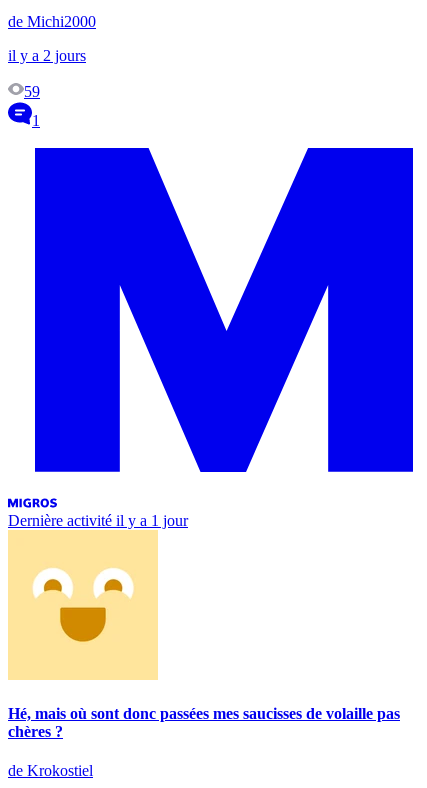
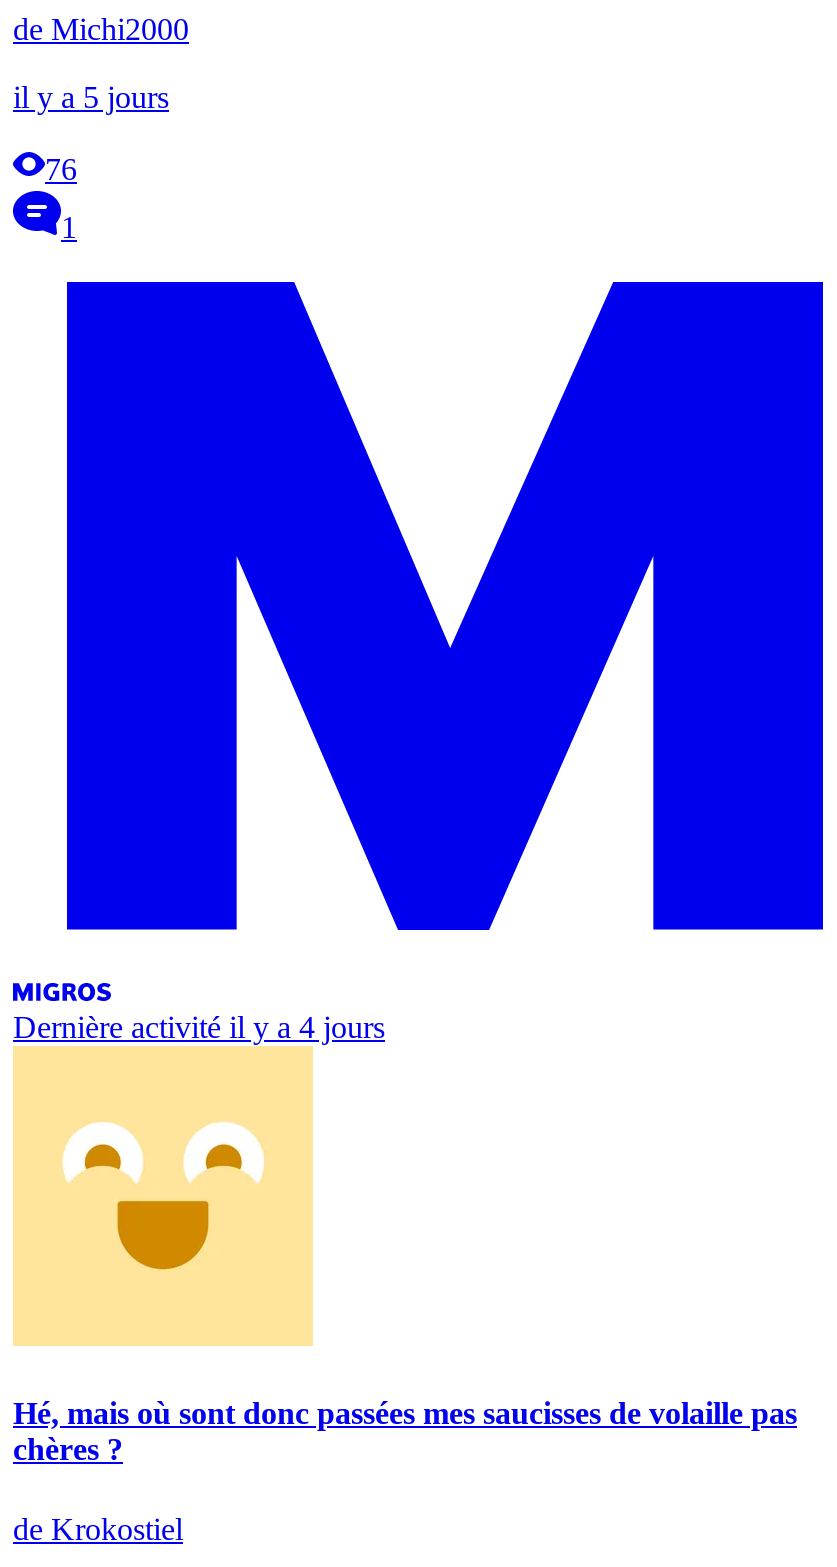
- il y a 2 jours
+ il y a 5 jours

- 59
+ 76

- Dernière activité il y a 1 jour
+ Dernière activité il y a 4 jours
